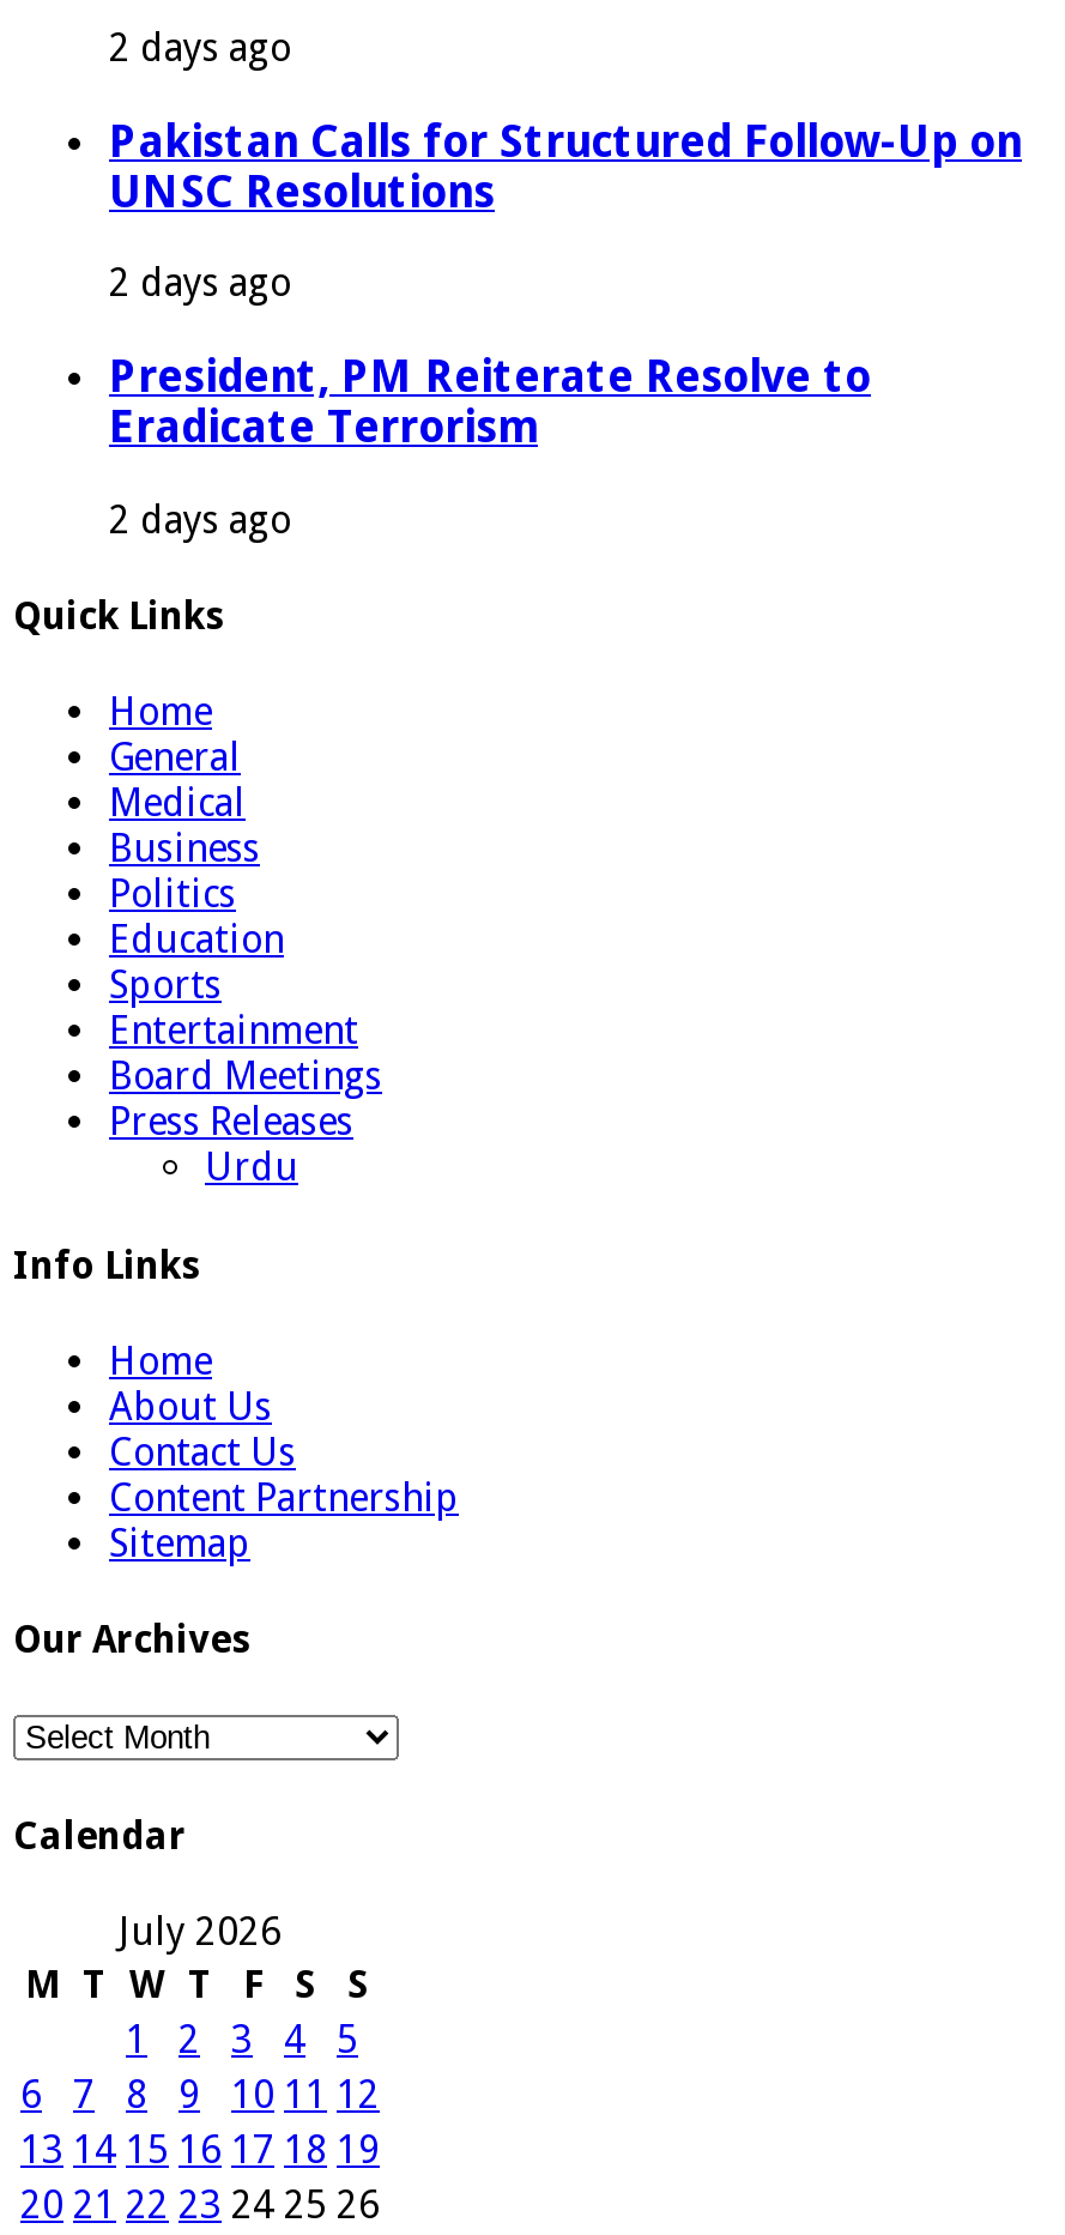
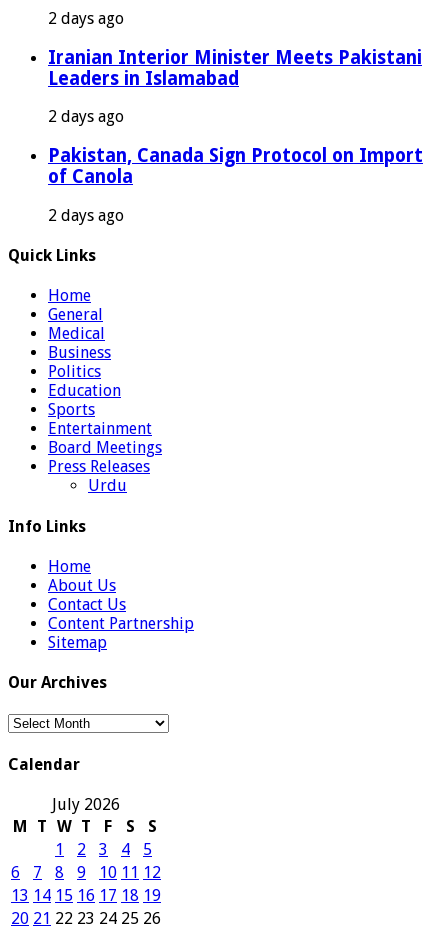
- Pakistan Calls for Structured Follow-Up on
- UNSC Resolutions
+ Iranian Interior Minister Meets Pakistani
+ Leaders in Islamabad

- President, PM Reiterate Resolve to
- Eradicate Terrorism
+ Pakistan, Canada Sign Protocol on Import
+ of Canola
